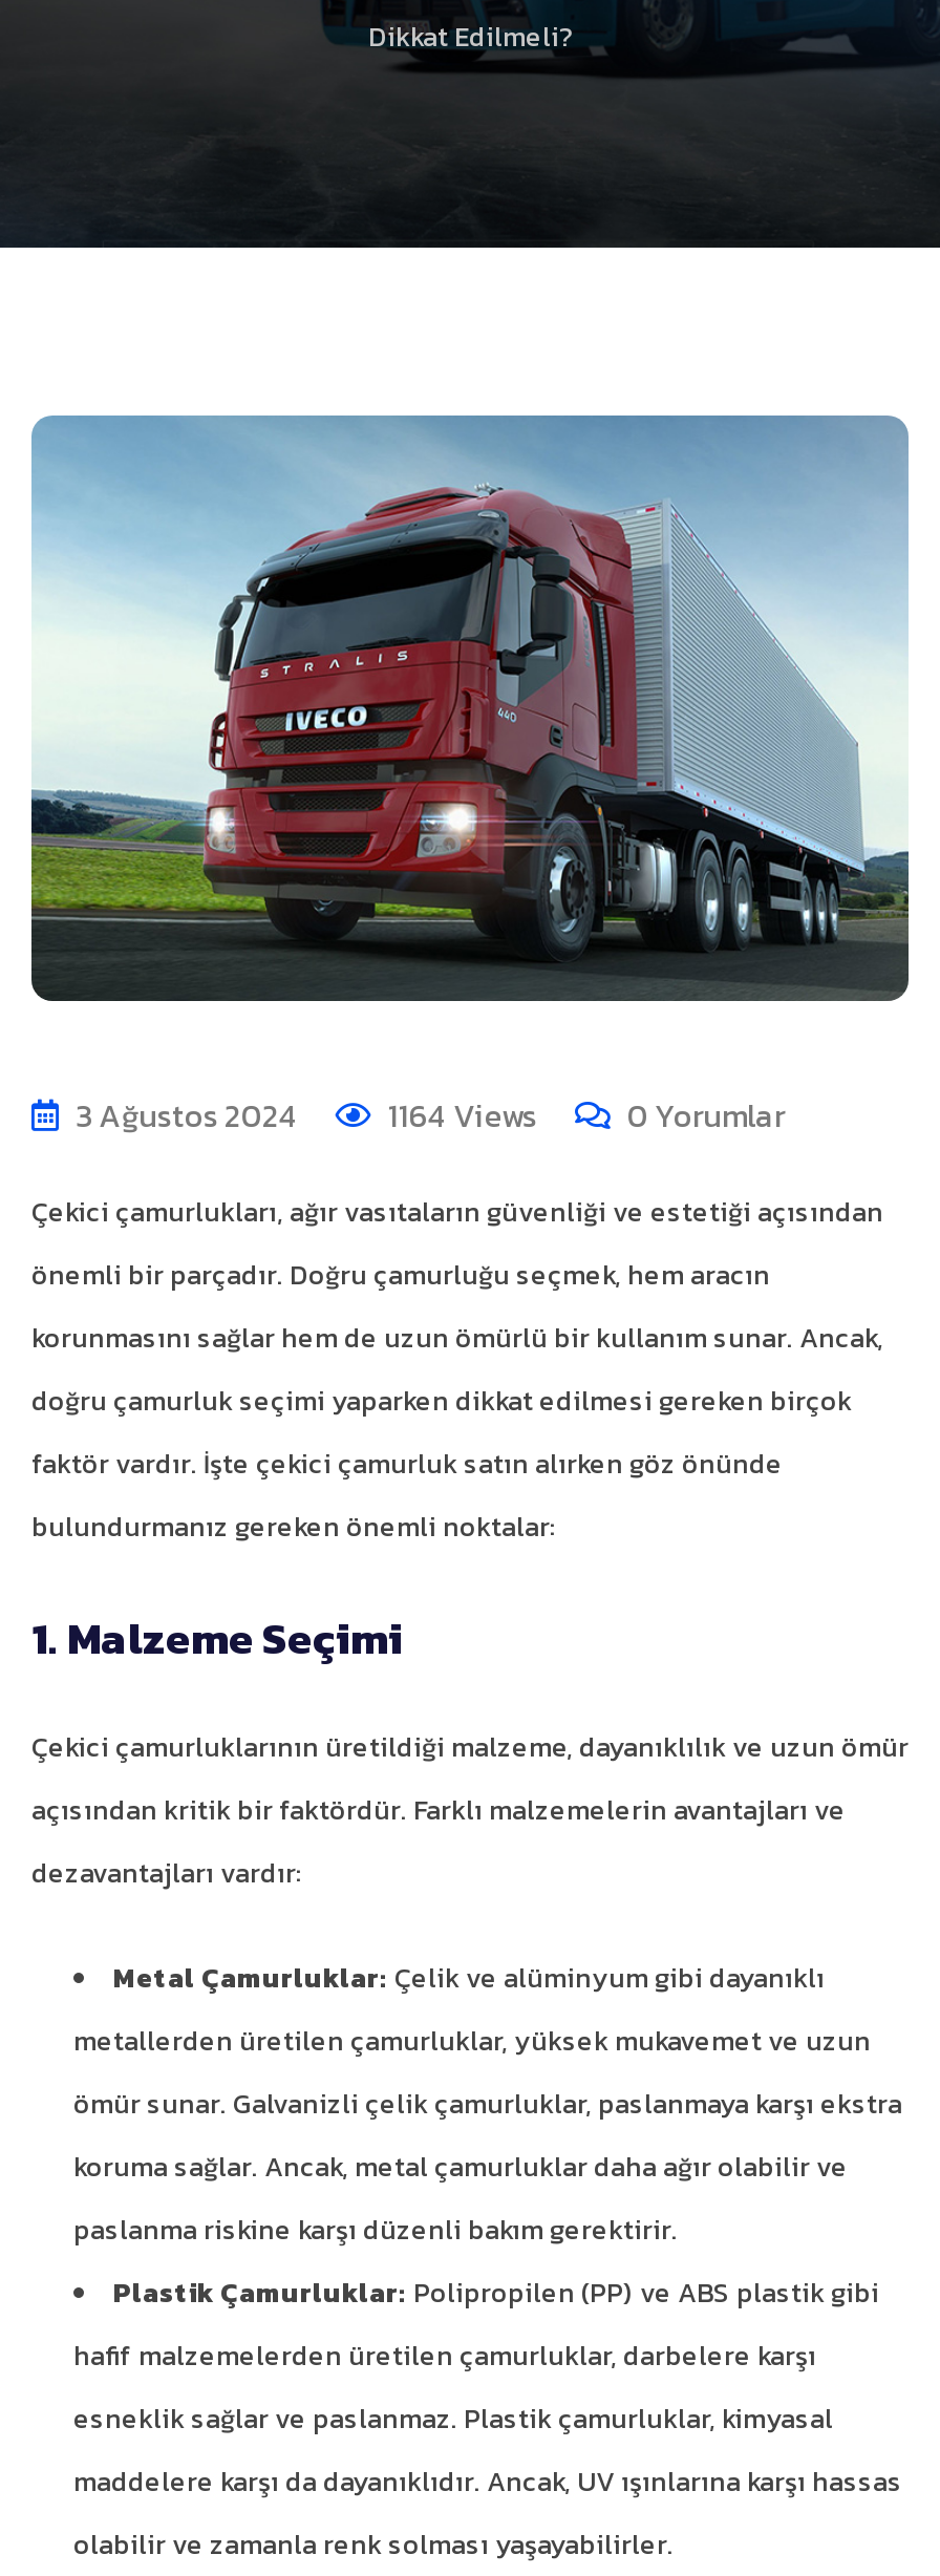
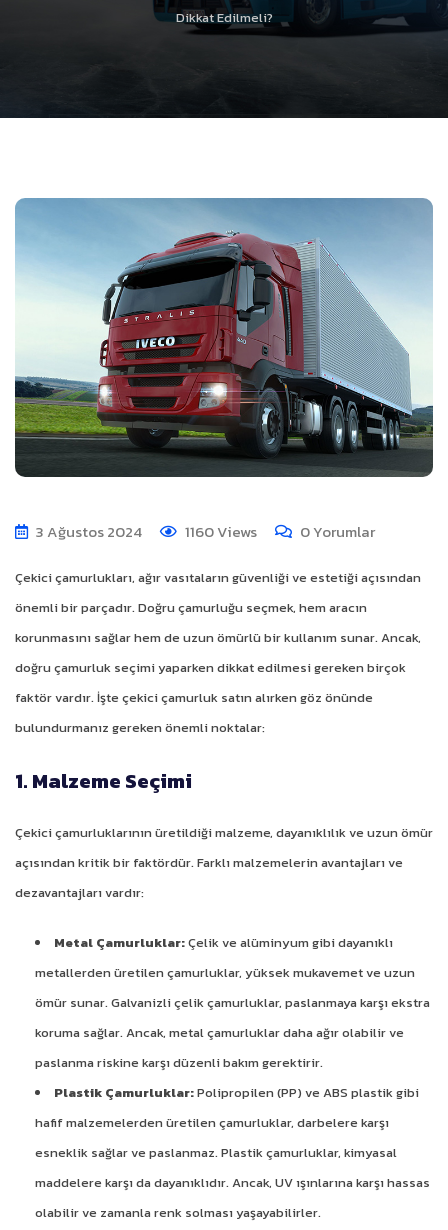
- 1164 Views
+ 1160 Views
